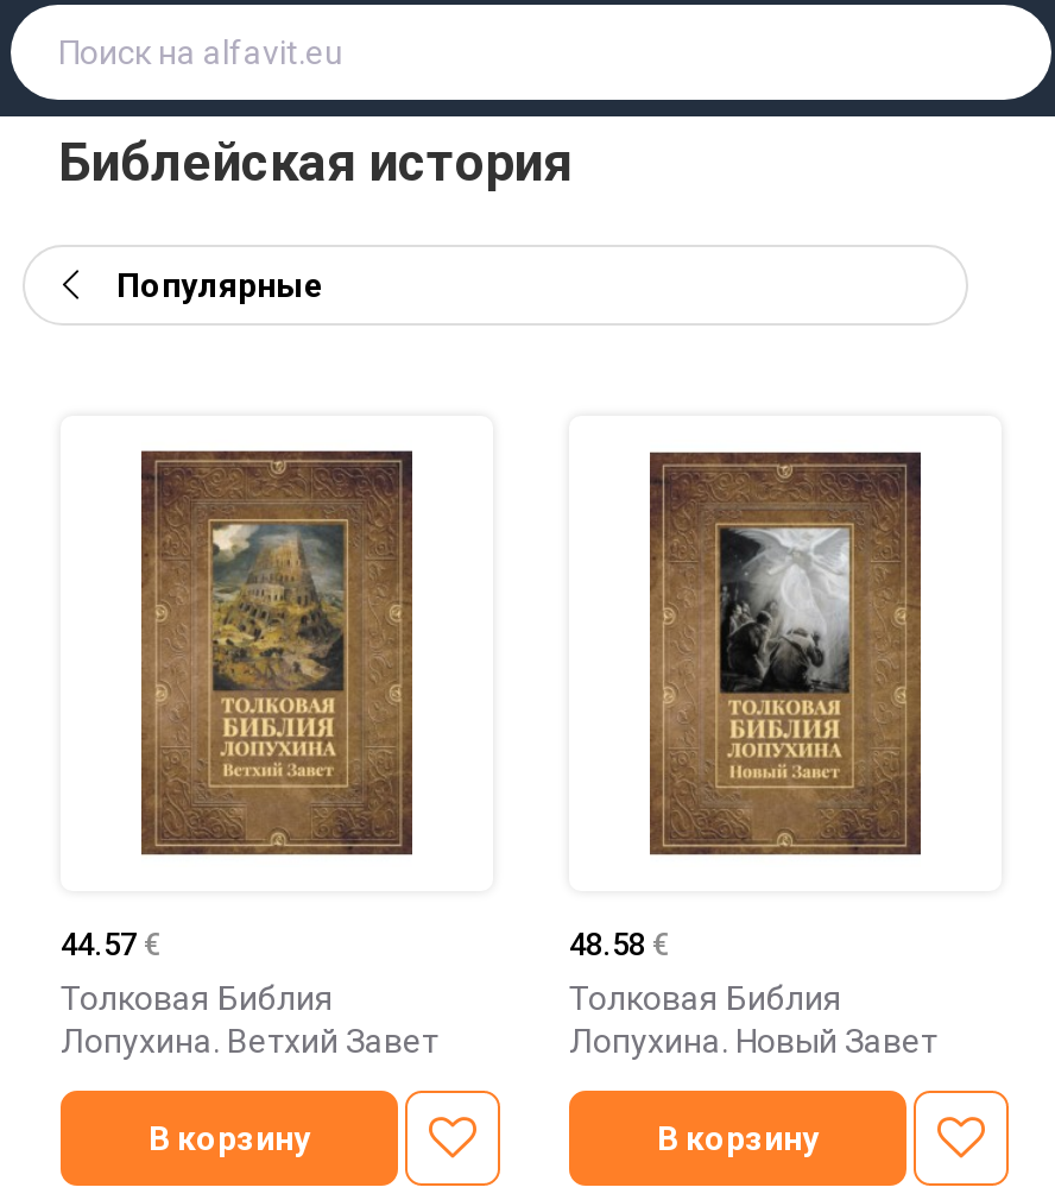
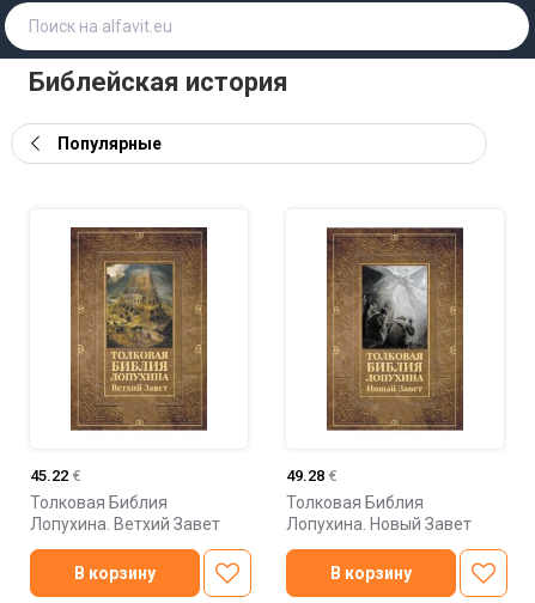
- 44.57 €
+ 45.22 €

- 48.58 €
+ 49.28 €
